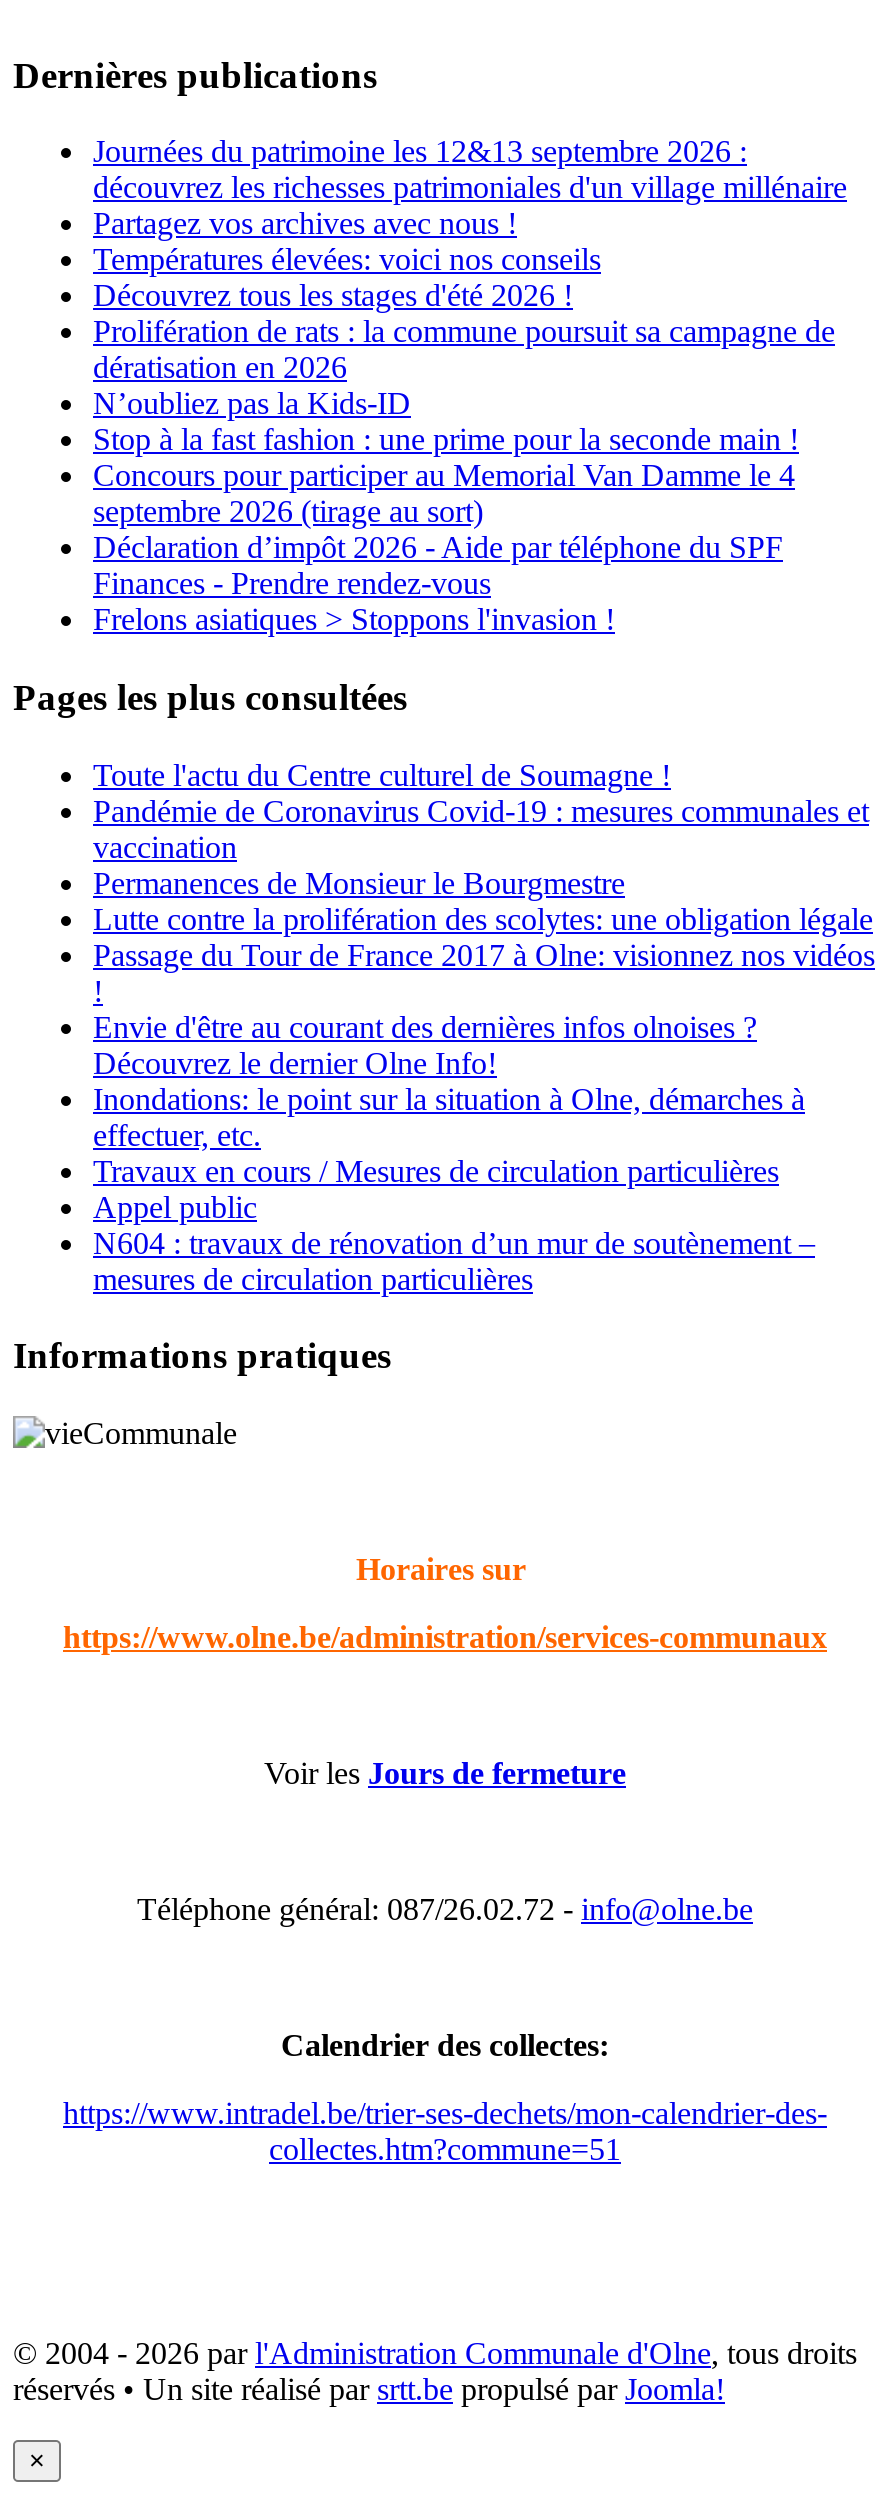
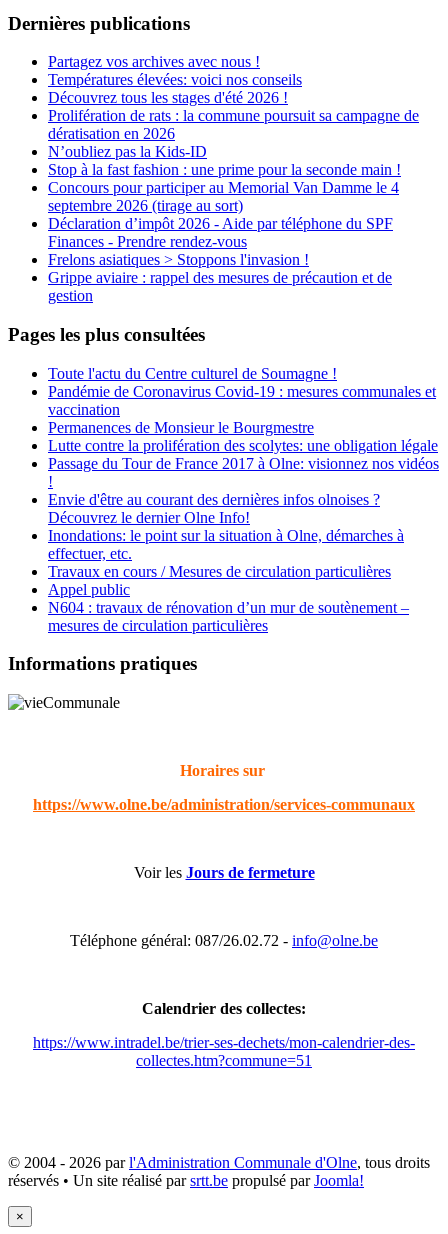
- Journées du patrimoine les 12&13 septembre 2026 :
- découvrez les richesses patrimoniales d'un village millénaire

moved up: Partagez vos archives avec nous ! | Températures élevées: voici nos conseils | Découvrez tous les stages d'été 2026 ! | ... | Finances - Prendre rendez-vous | Frelons asiatiques > Stoppons l'invasion !

+ Grippe aviaire : rappel des mesures de précaution et de
+ gestion
